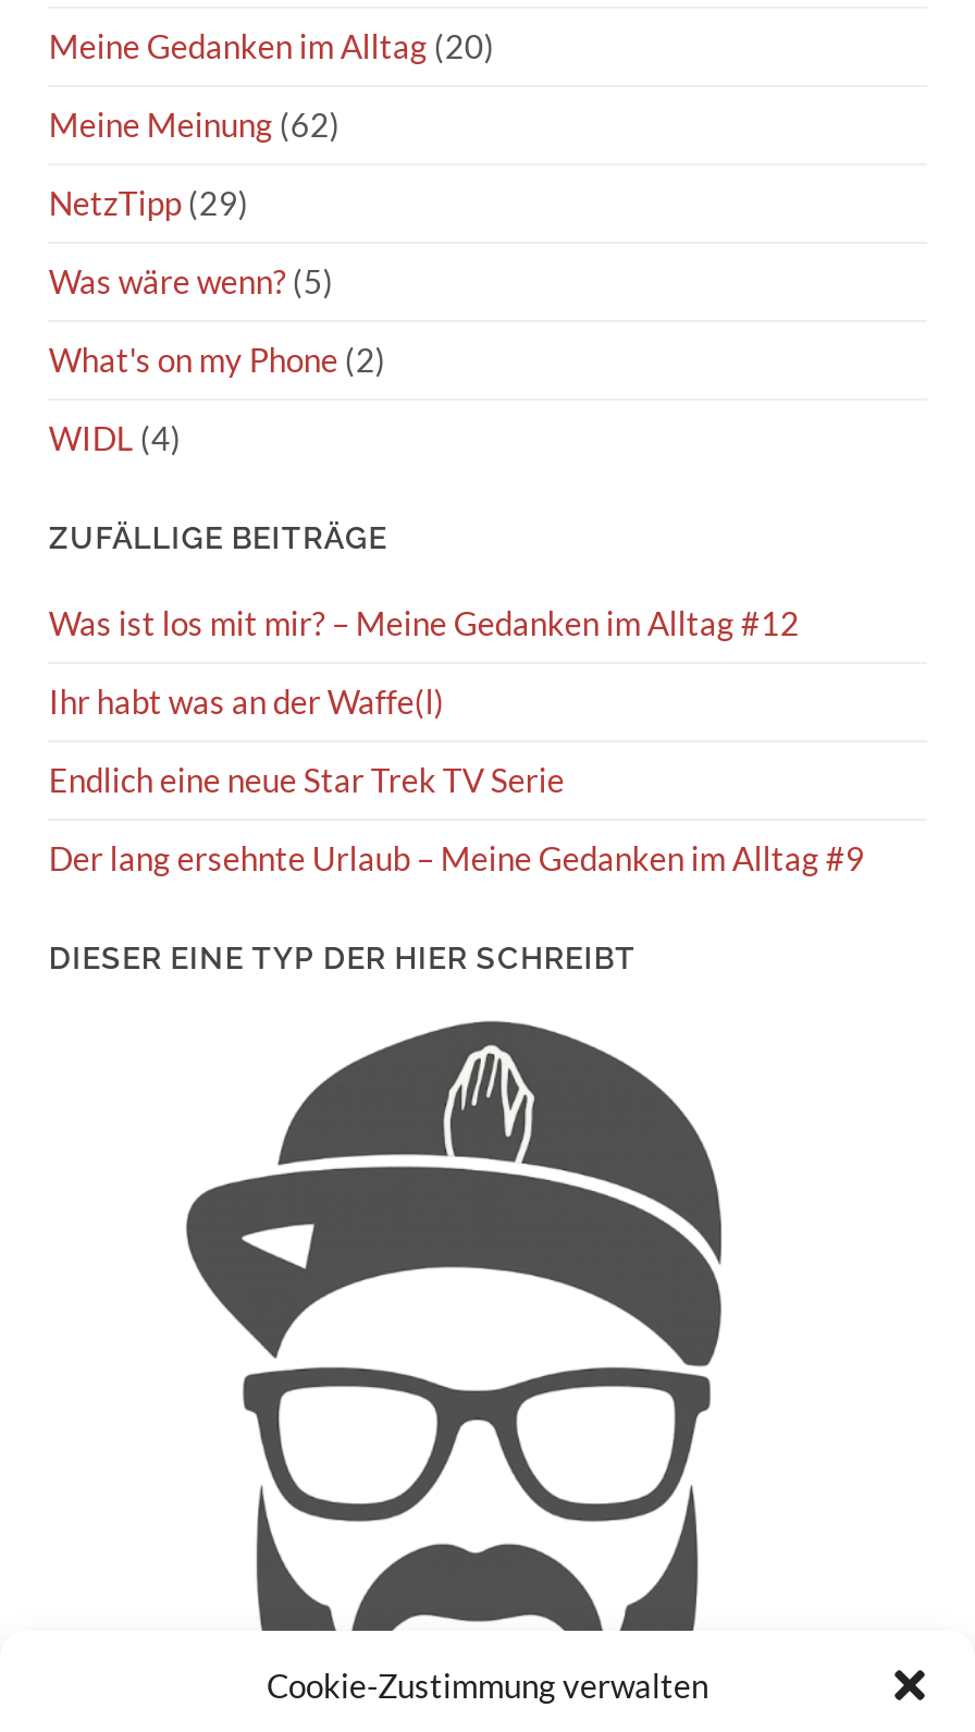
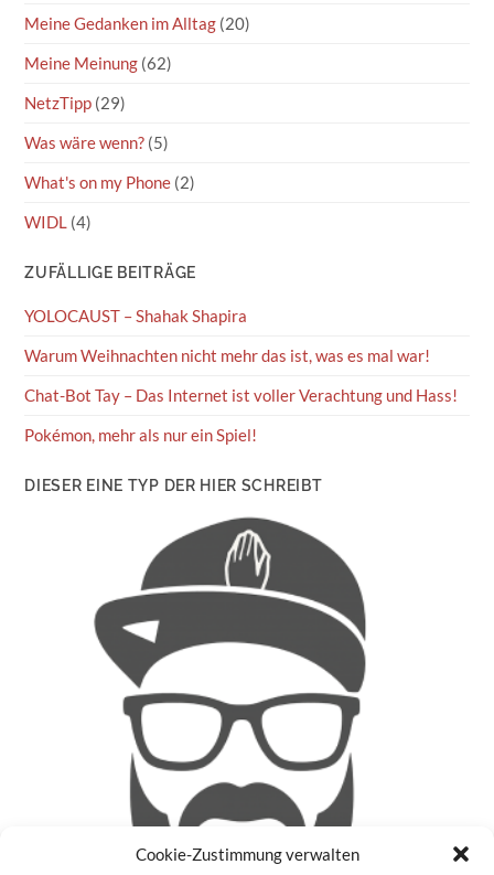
- Was ist los mit mir? – Meine Gedanken im Alltag #12
+ YOLOCAUST – Shahak Shapira

- Ihr habt was an der Waffe(l)
+ Warum Weihnachten nicht mehr das ist, was es mal war!

- Endlich eine neue Star Trek TV Serie
+ Chat-Bot Tay – Das Internet ist voller Verachtung und Hass!

- Der lang ersehnte Urlaub – Meine Gedanken im Alltag #9
+ Pokémon, mehr als nur ein Spiel!
